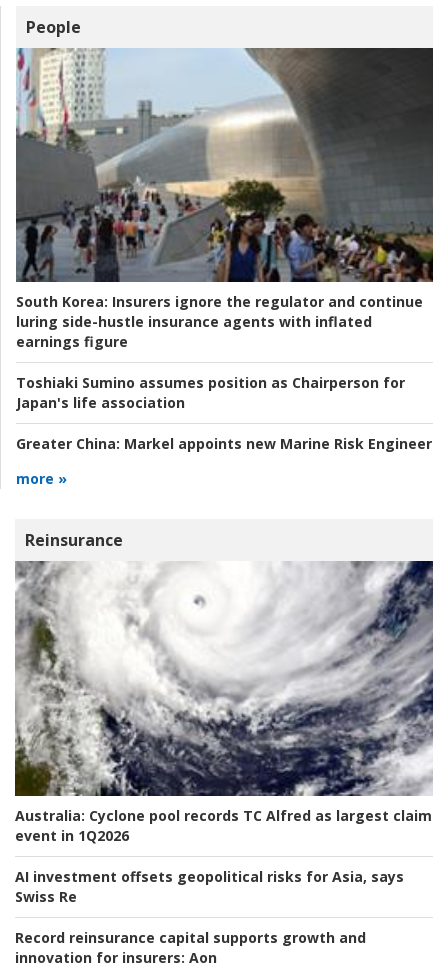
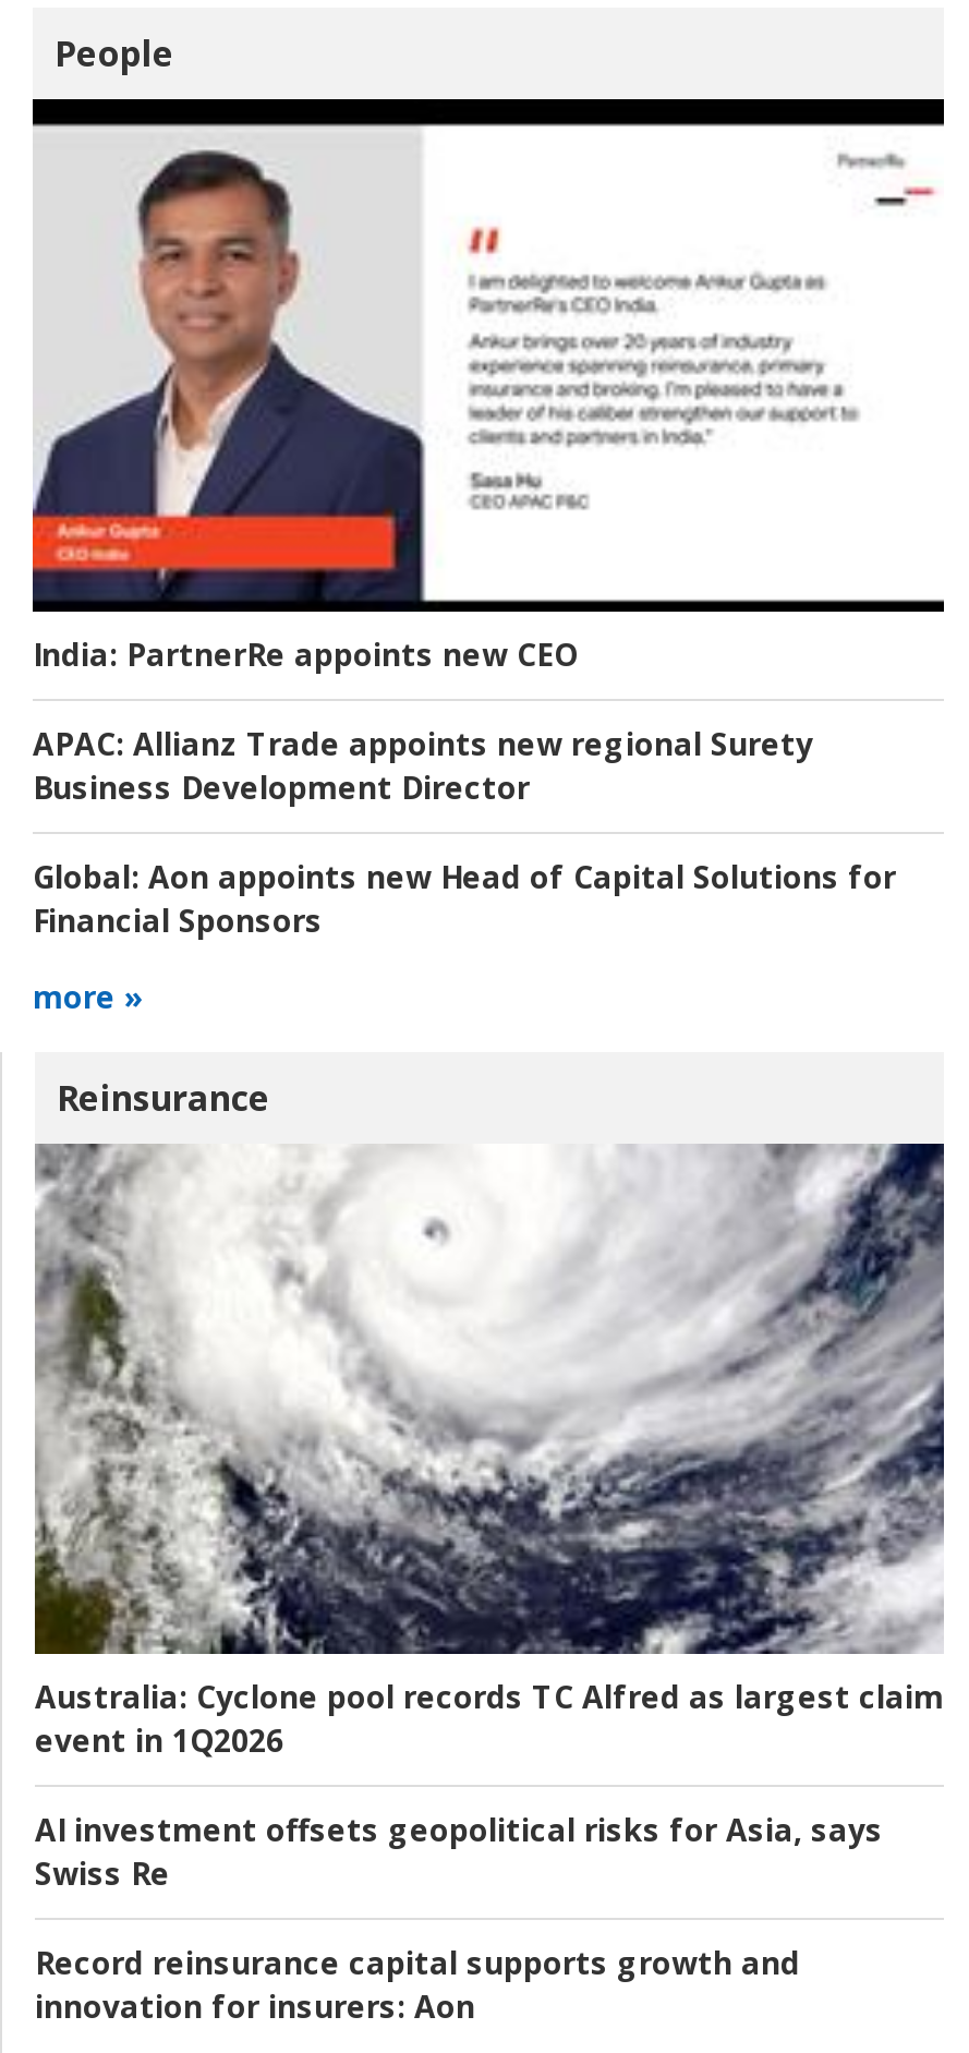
- [image]
- South Korea: Insurers ignore the regulator and continue
- luring side-hustle insurance agents with inflated
- earnings figure
+ [image]
+ India: PartnerRe appoints new CEO

- Toshiaki Sumino assumes position as Chairperson for
- Japan's life association
+ APAC: Allianz Trade appoints new regional Surety
+ Business Development Director

- Greater China: Markel appoints new Marine Risk Engineer
+ Global: Aon appoints new Head of Capital Solutions for
+ Financial Sponsors
